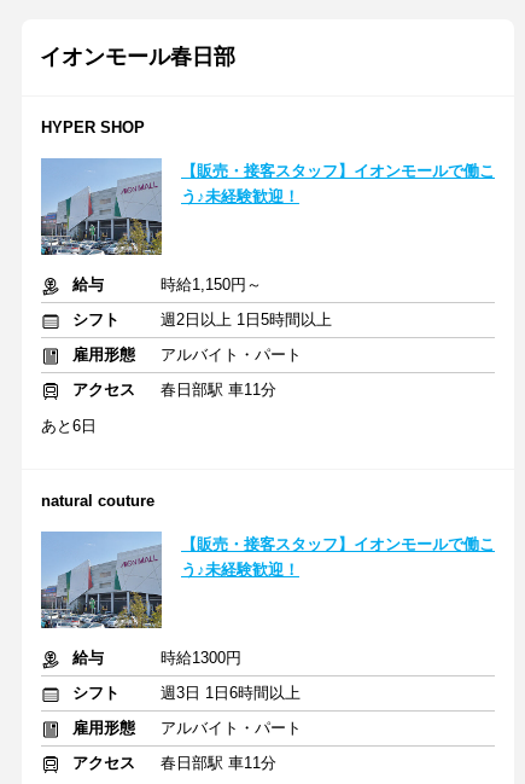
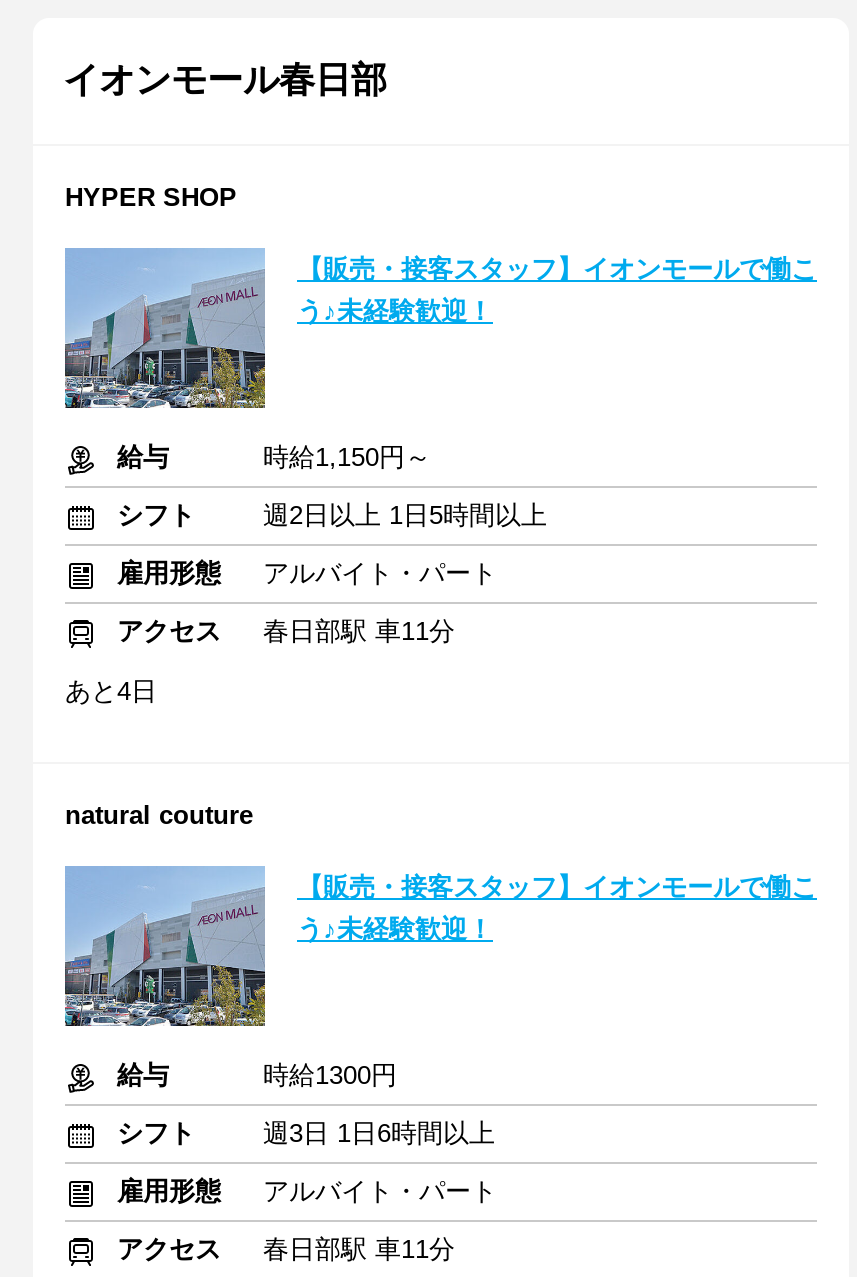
- あと6日
+ あと4日
